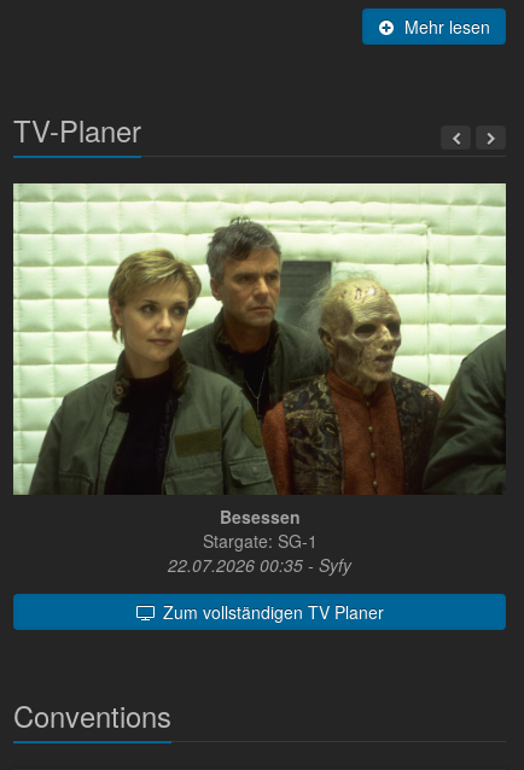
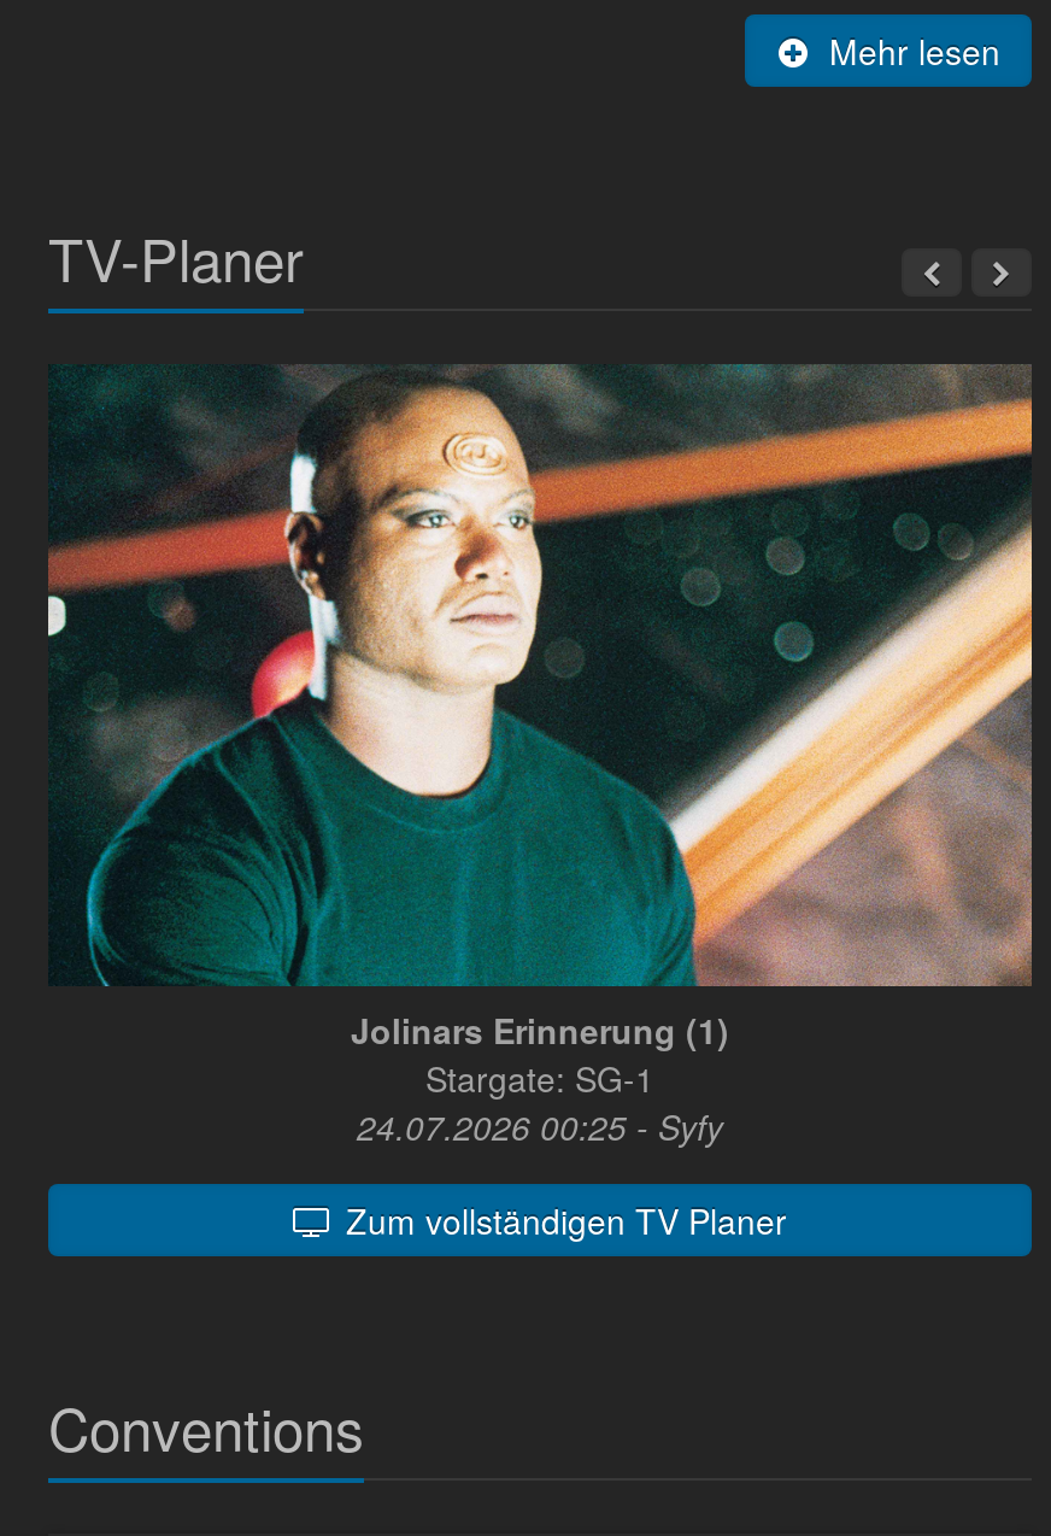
- [image]
- Besessen
+ [image]
+ Jolinars Erinnerung (1)

- 22.07.2026 00:35 - Syfy
+ 24.07.2026 00:25 - Syfy
